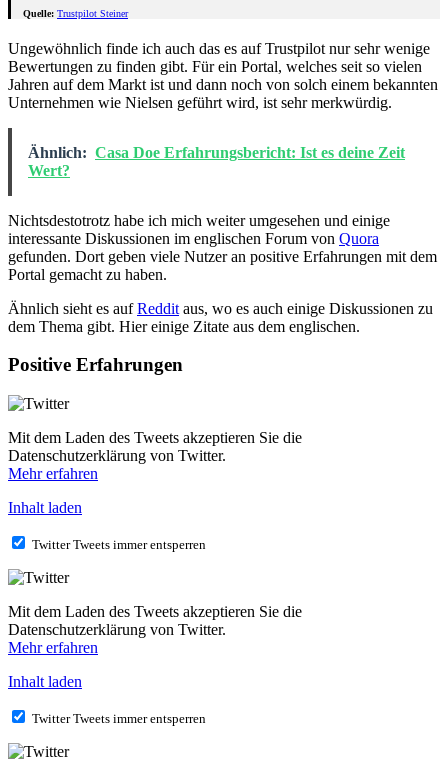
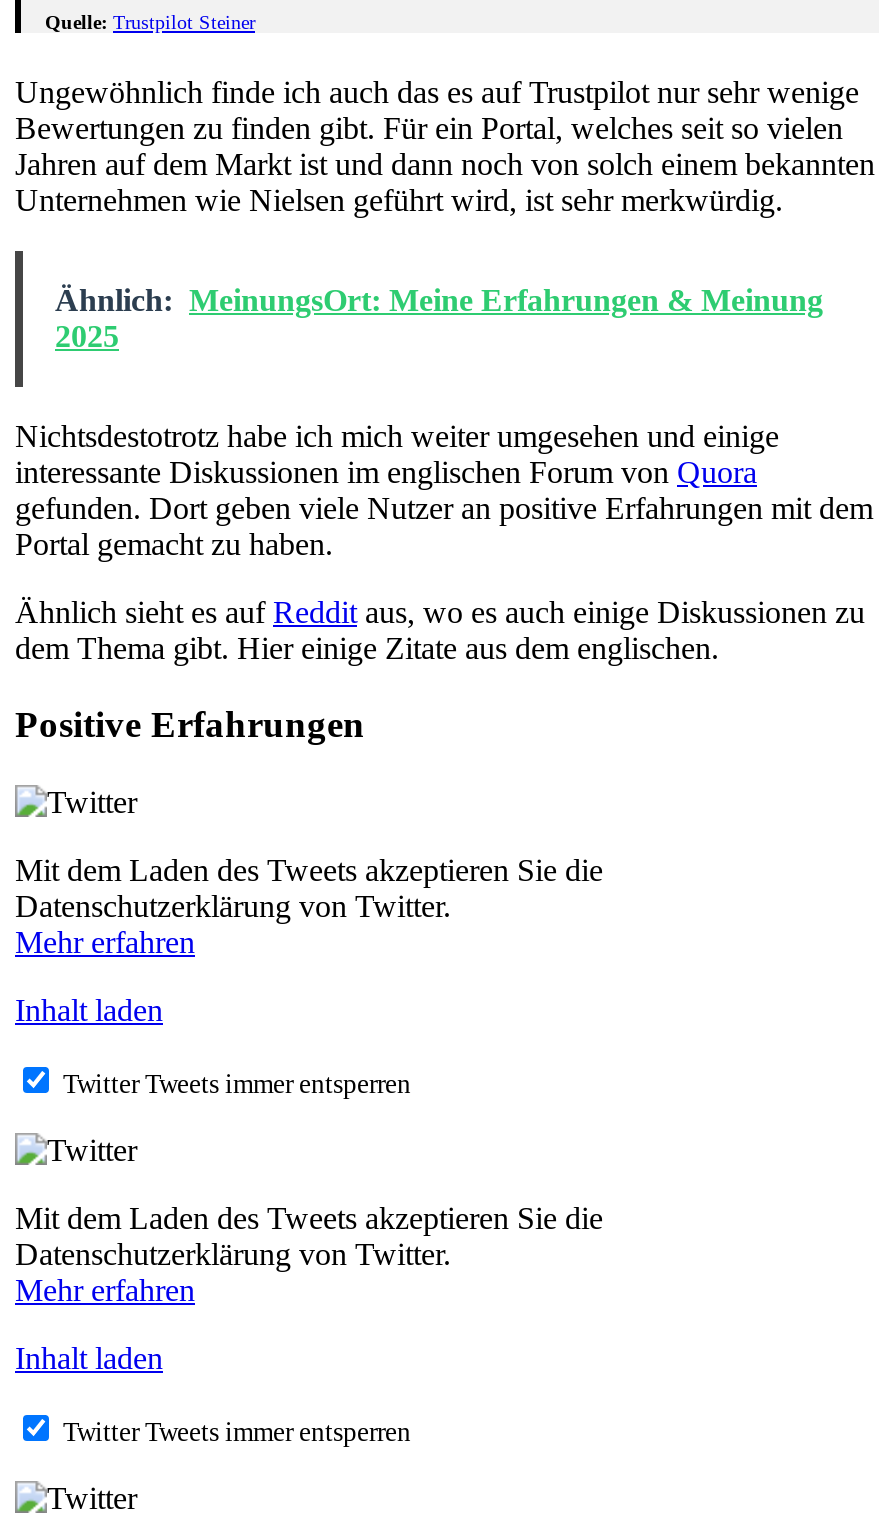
- Ähnlich: Casa Doe Erfahrungsbericht: Ist es deine Zeit
- Wert?
+ Ähnlich: MeinungsOrt: Meine Erfahrungen & Meinung
+ 2025
